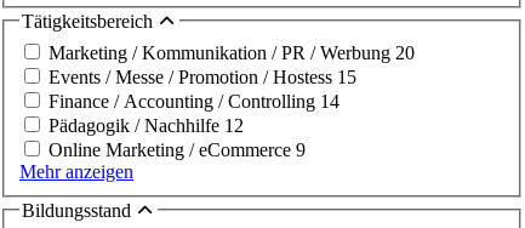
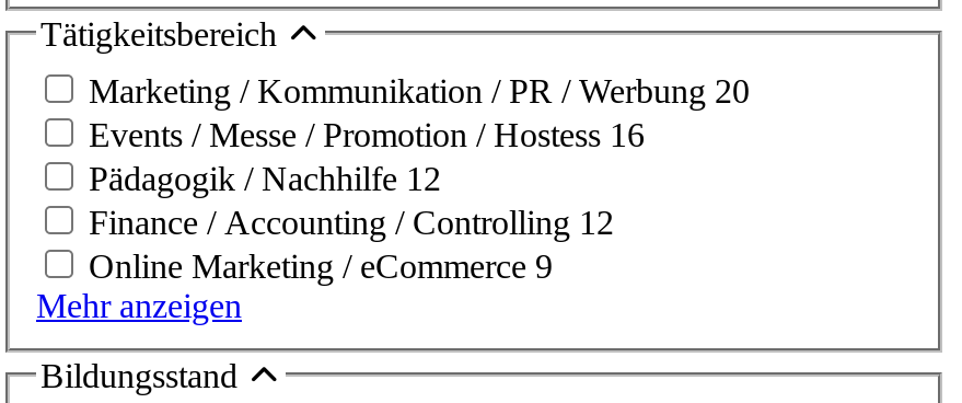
- Events / Messe / Promotion / Hostess 15
- Finance / Accounting / Controlling 14
+ Events / Messe / Promotion / Hostess 16

moved up: Pädagogik / Nachhilfe 12

+ Finance / Accounting / Controlling 12
